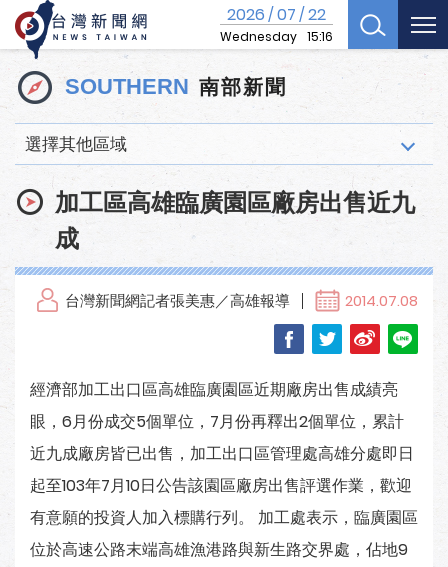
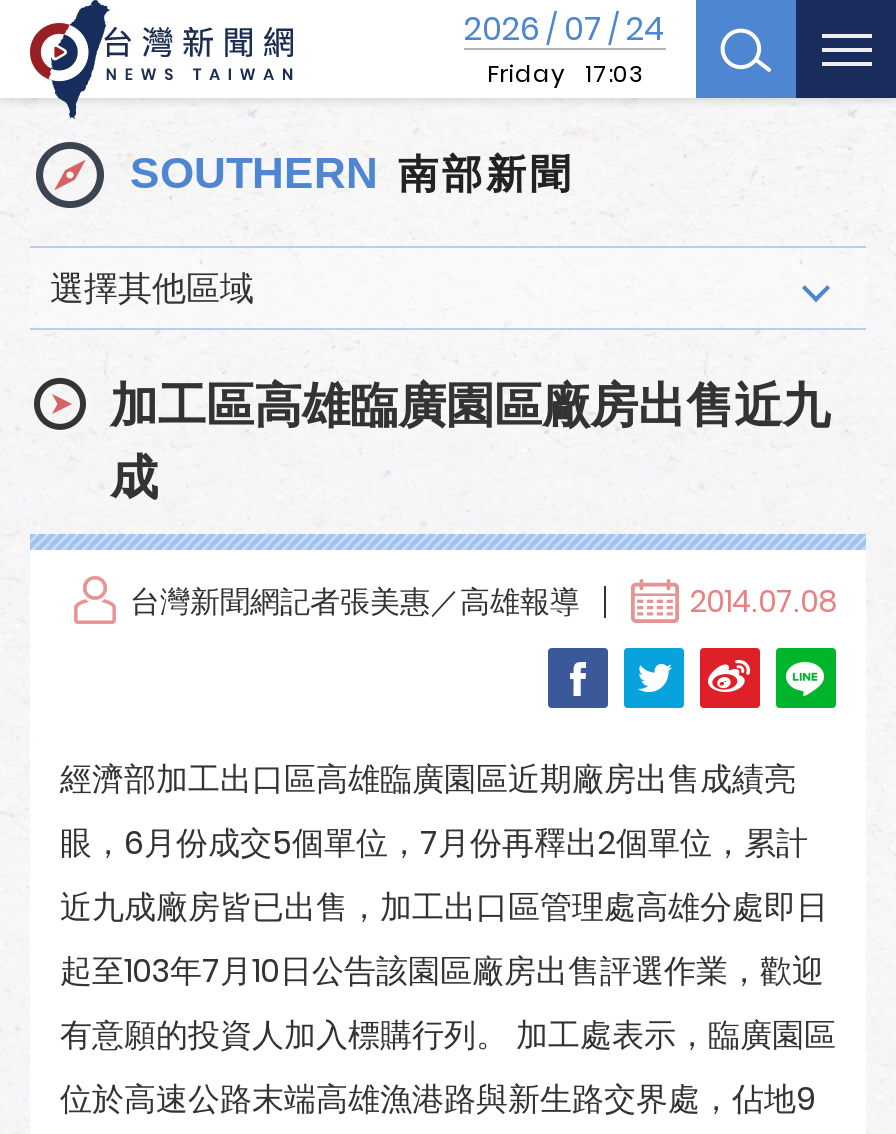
- 2026 / 07 / 22
- Wednesday 15:16
+ 2026 / 07 / 24
+ Friday 17:03
